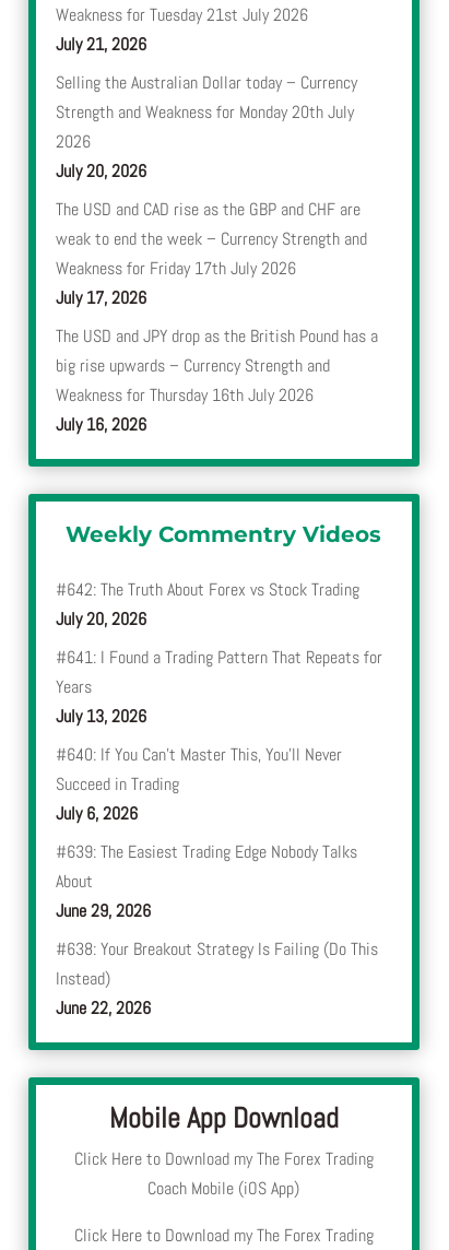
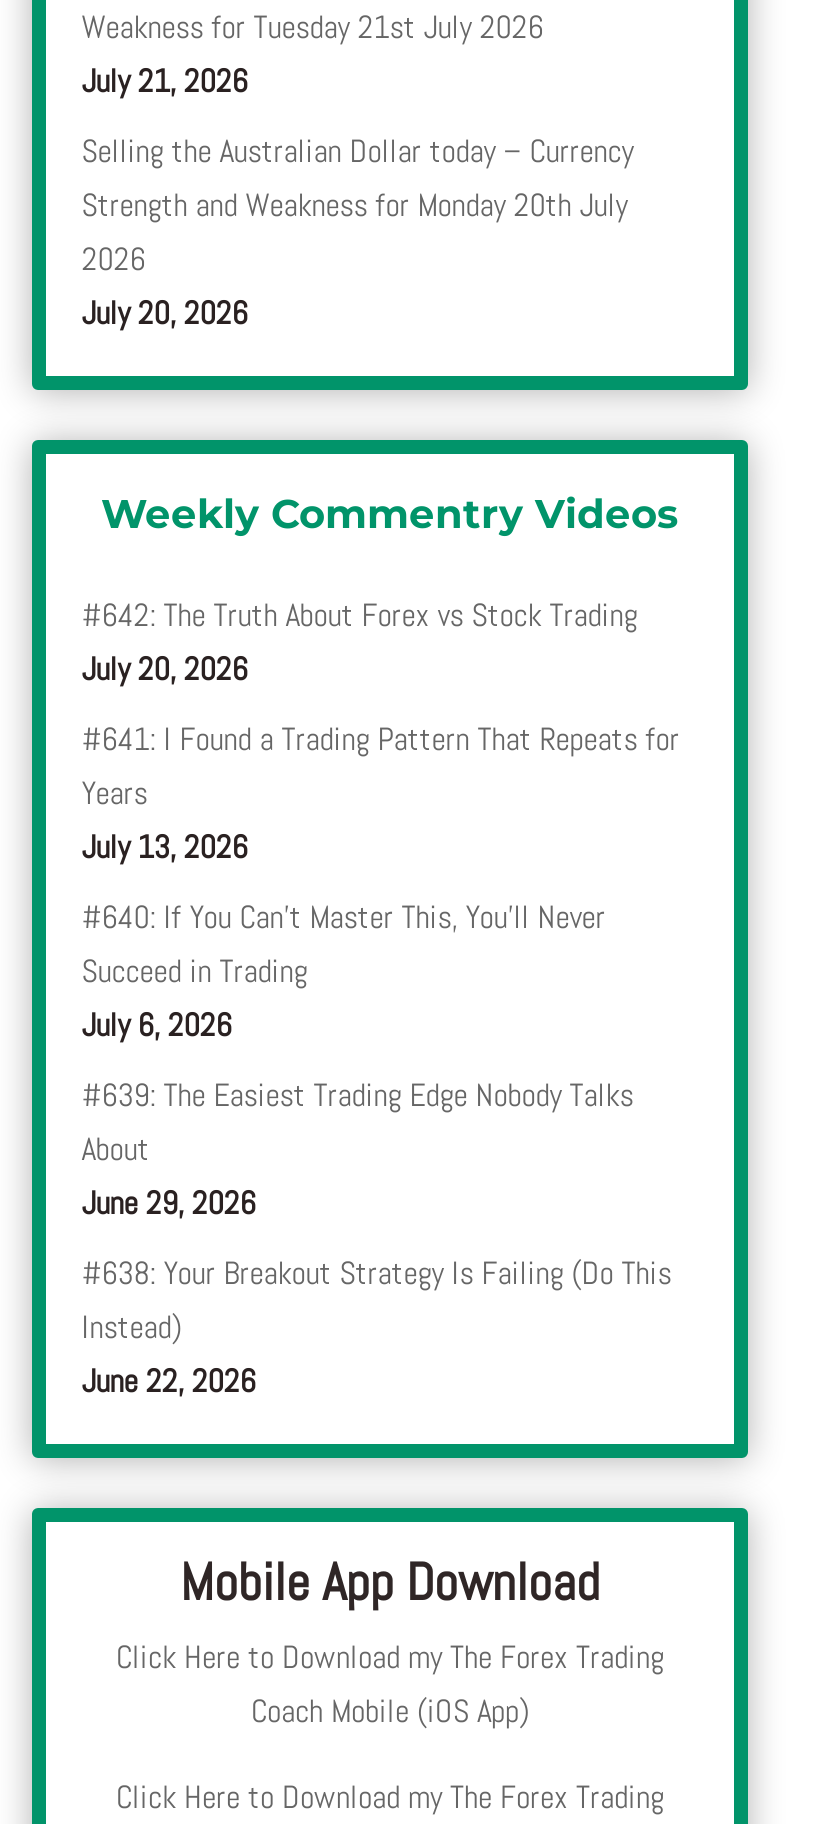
- The USD and CAD rise as the GBP and CHF are
- weak to end the week – Currency Strength and
- Weakness for Friday 17th July 2026
- July 17, 2026
- The USD and JPY drop as the British Pound has a
- big rise upwards – Currency Strength and
- Weakness for Thursday 16th July 2026
- July 16, 2026
